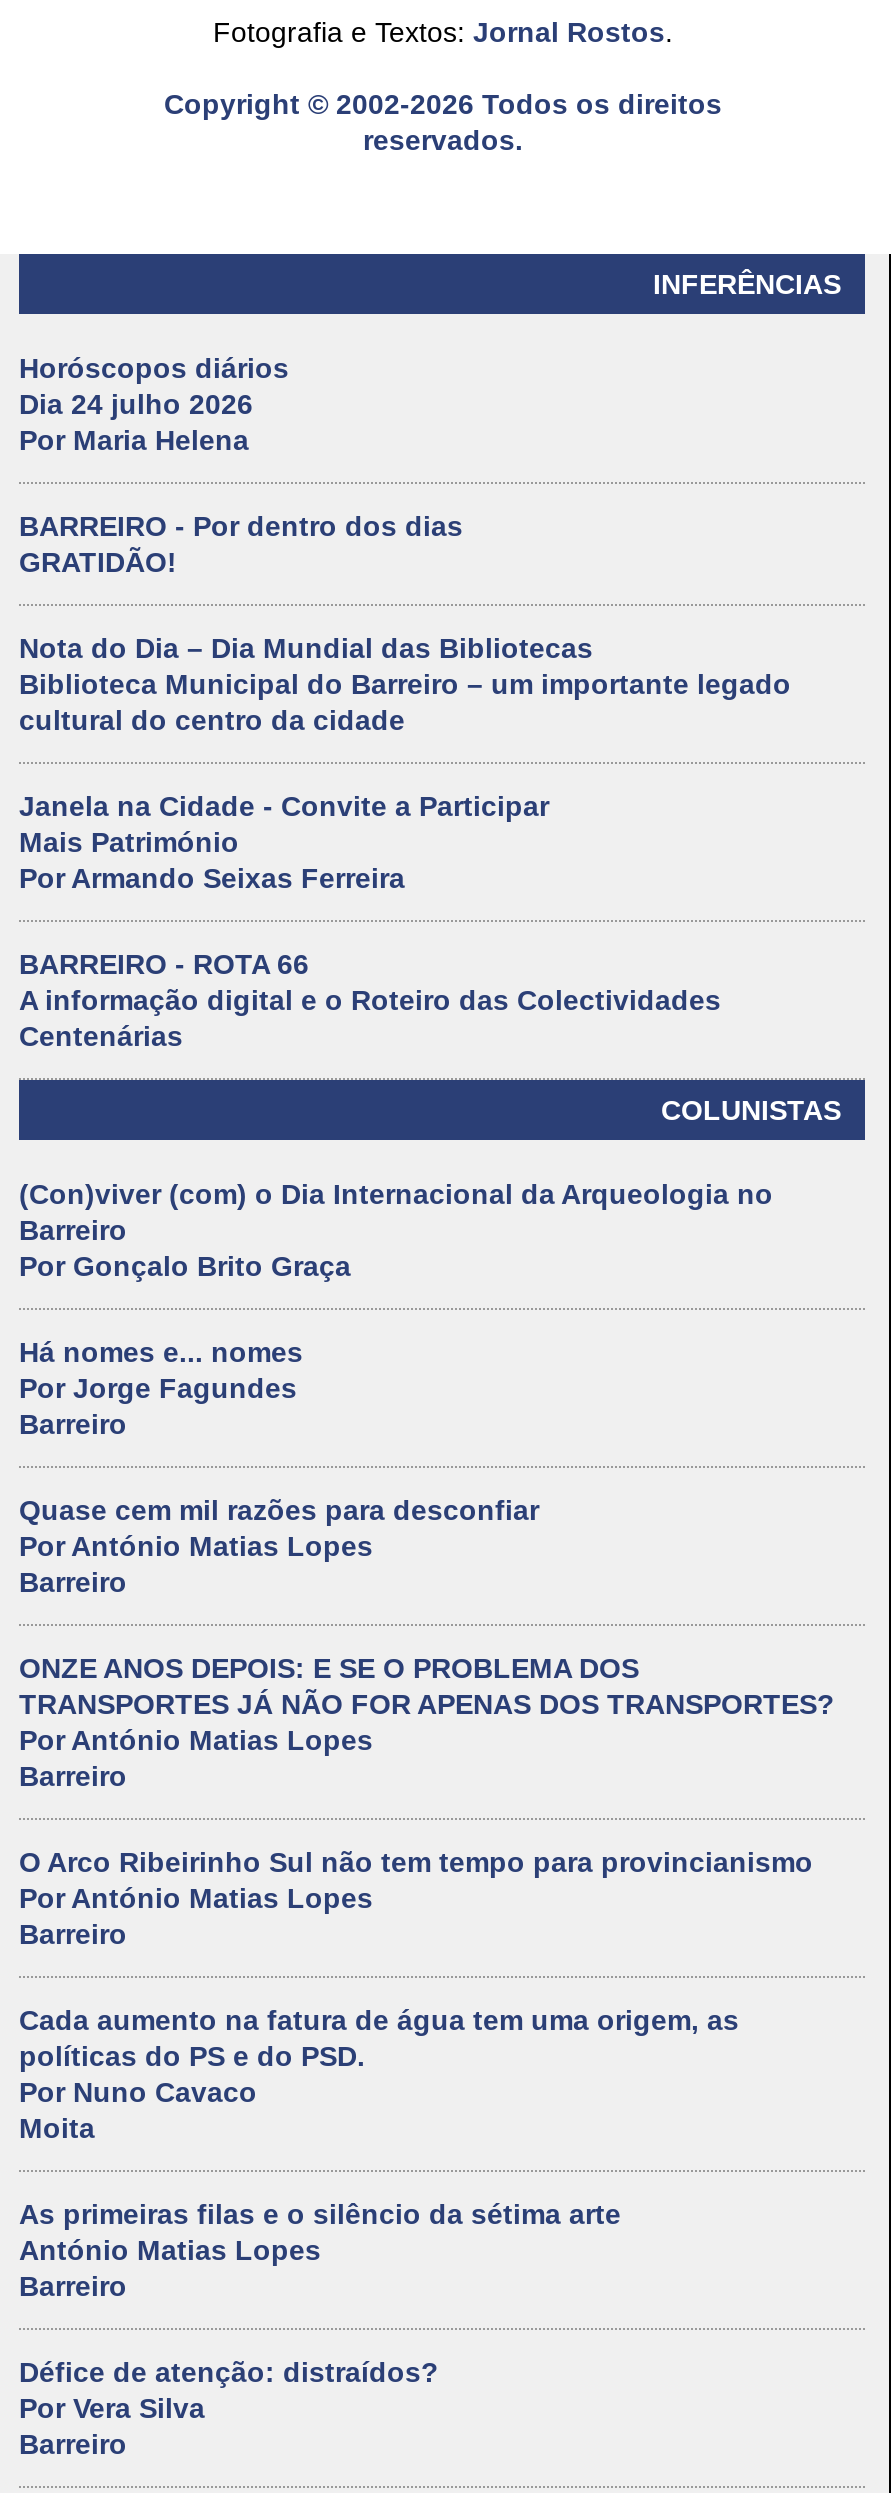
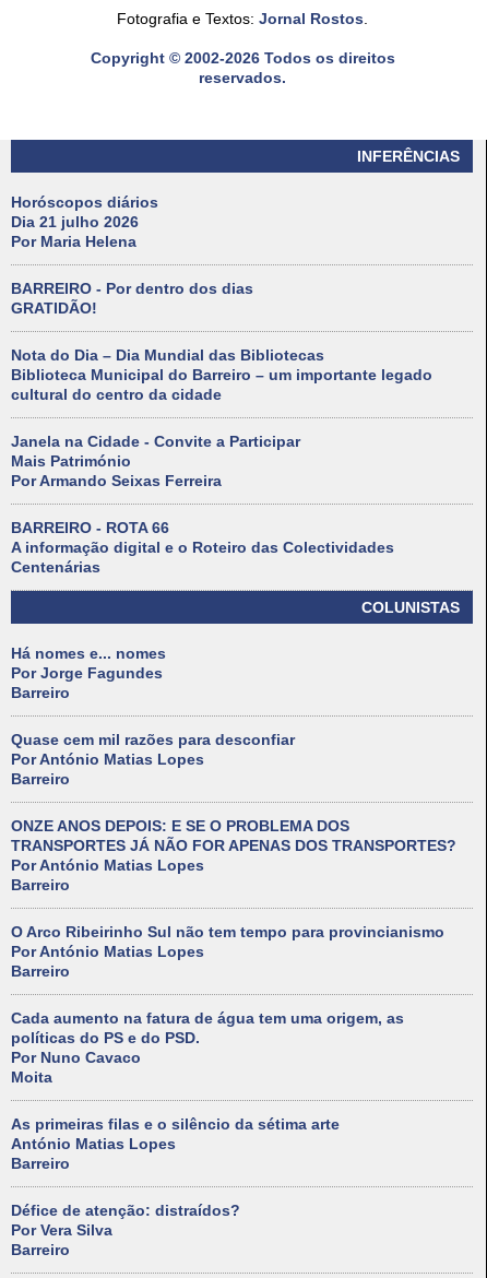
- Dia 24 julho 2026
+ Dia 21 julho 2026

- (Con)viver (com) o Dia Internacional da Arqueologia no
- Barreiro
- Por Gonçalo Brito Graça
